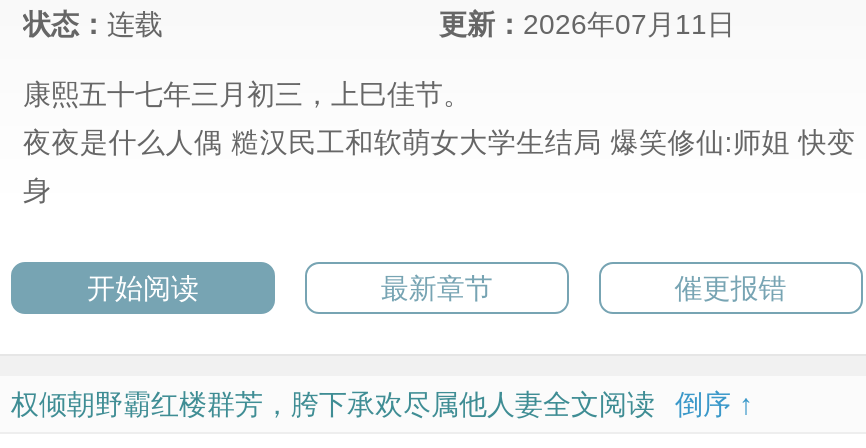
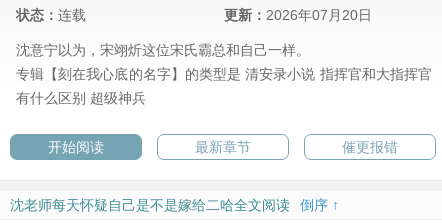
- 更新：2026年07月11日
+ 更新：2026年07月20日

- 康熙五十七年三月初三，上巳佳节。
+ 沈意宁以为，宋翊炘这位宋氏霸总和自己一样。

- 夜夜是什么人偶 糙汉民工和软萌女大学生结局 爆笑修仙:师姐 快变
+ 专辑【刻在我心底的名字】的类型是 清安录小说 指挥官和大指挥官

- 身
+ 有什么区别 超级神兵

- 权倾朝野霸红楼群芳，胯下承欢尽属他人妻全文阅读
+ 沈老师每天怀疑自己是不是嫁给二哈全文阅读
